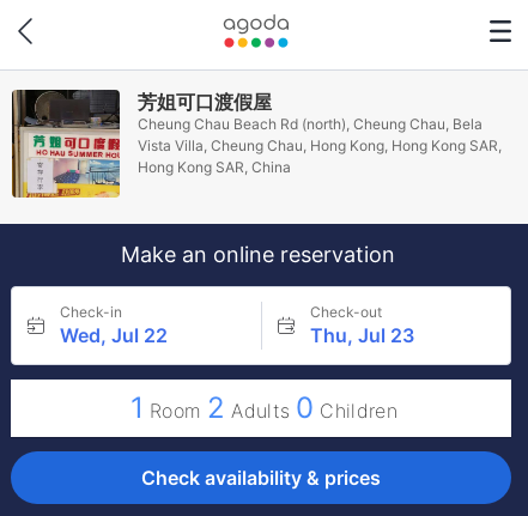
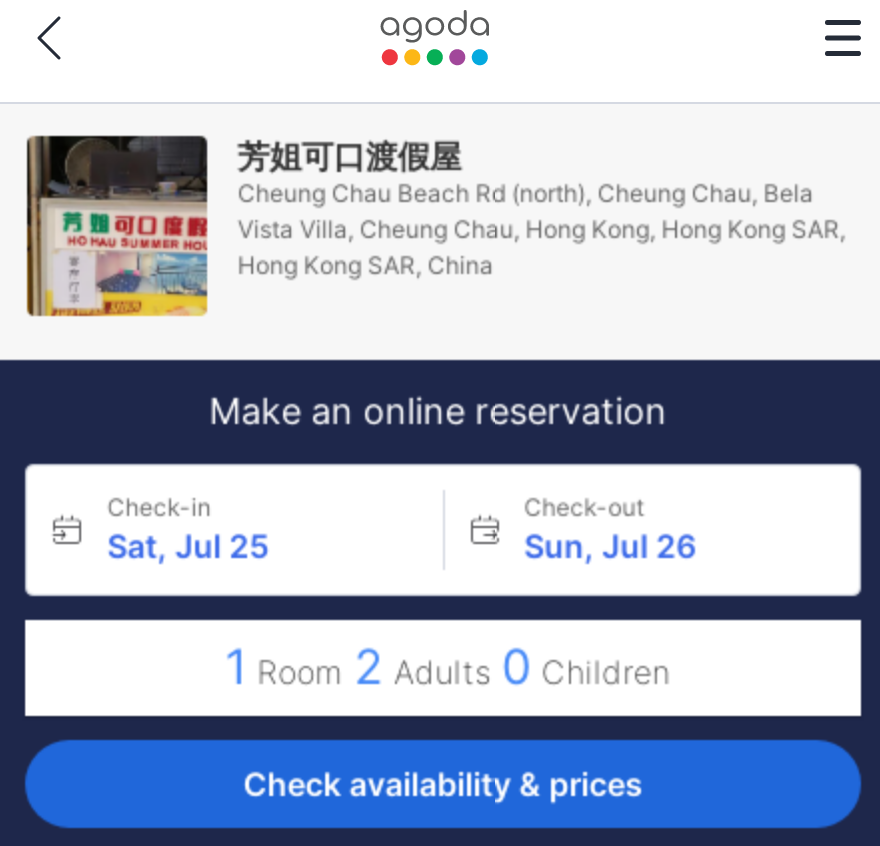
- Wed, Jul 22
+ Sat, Jul 25

- Thu, Jul 23
+ Sun, Jul 26
